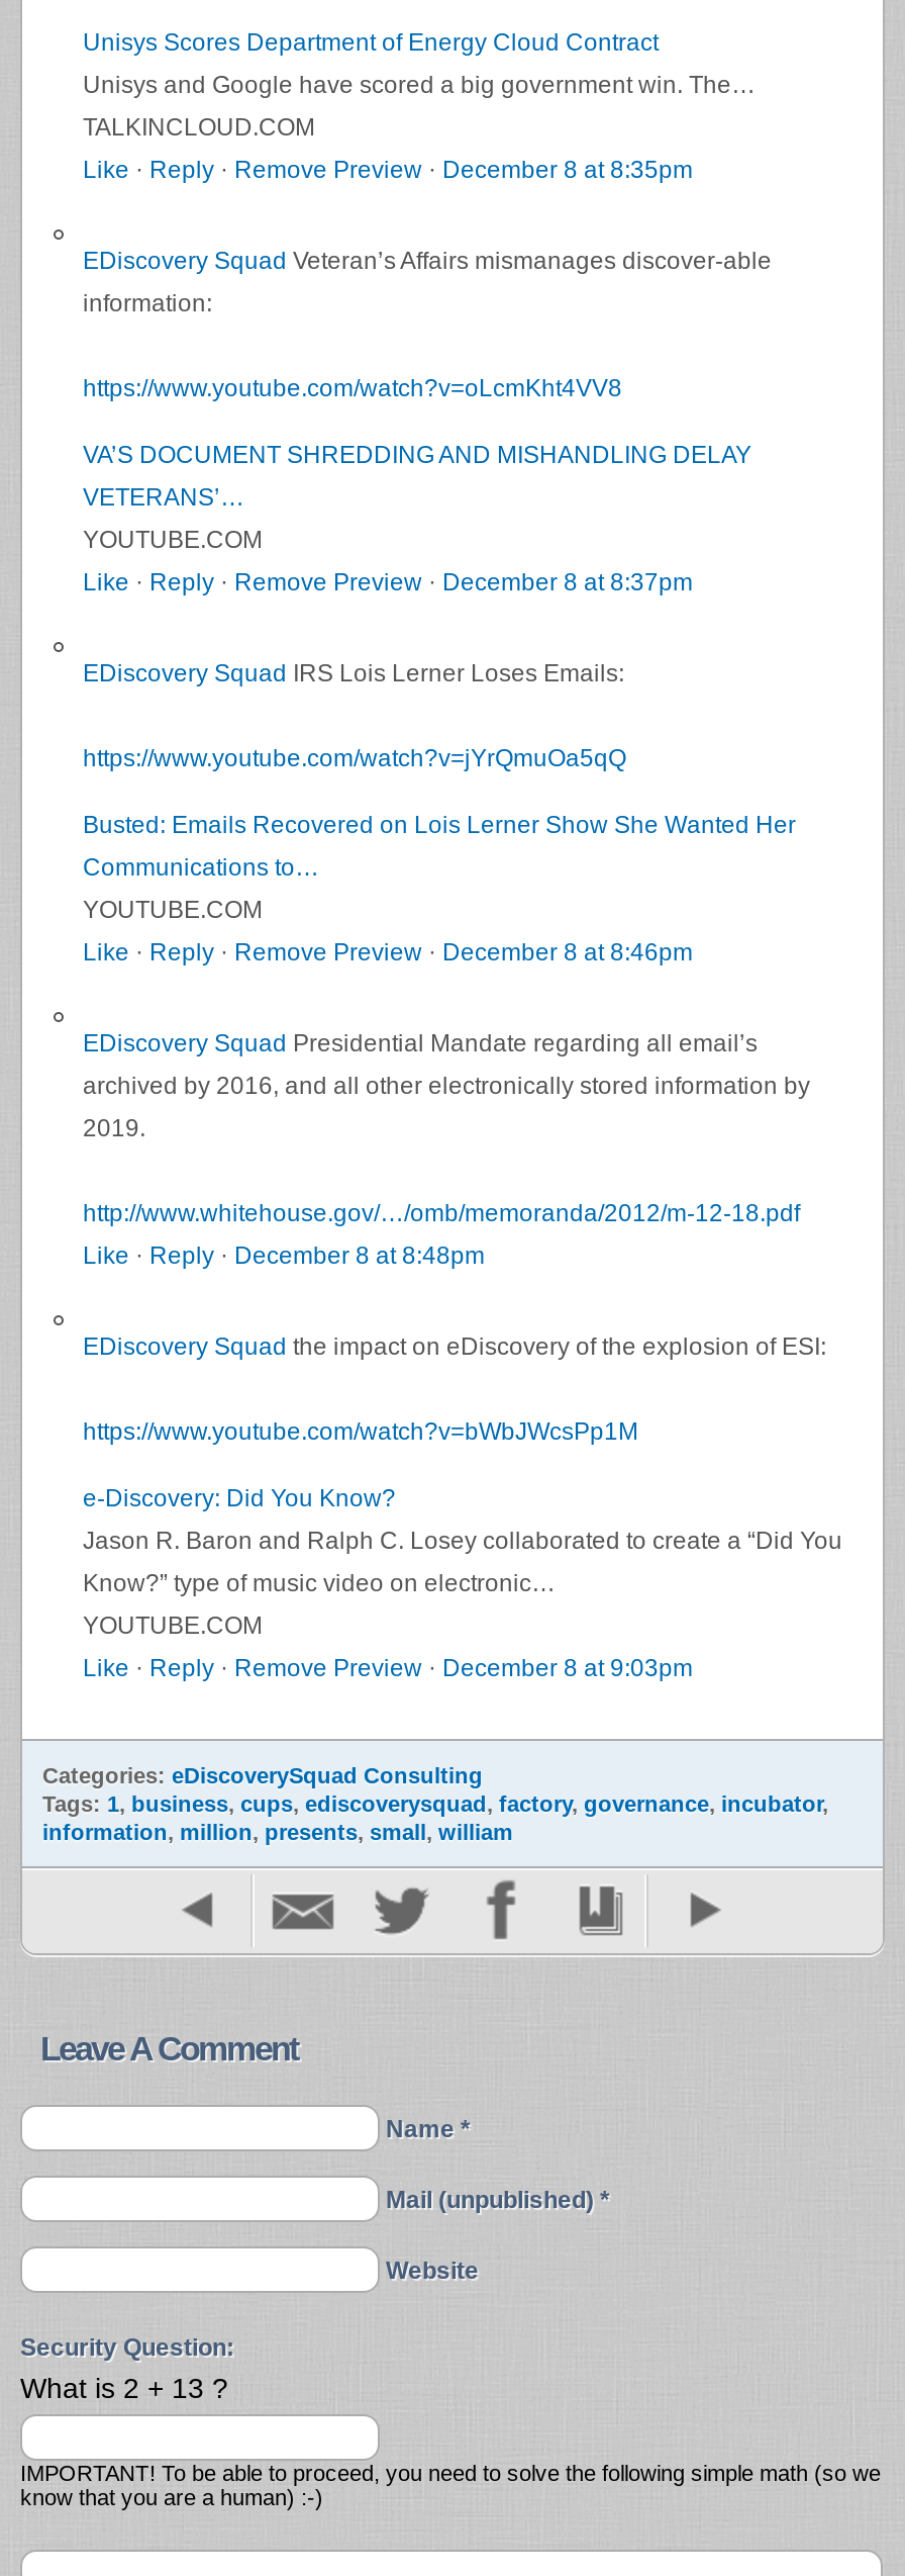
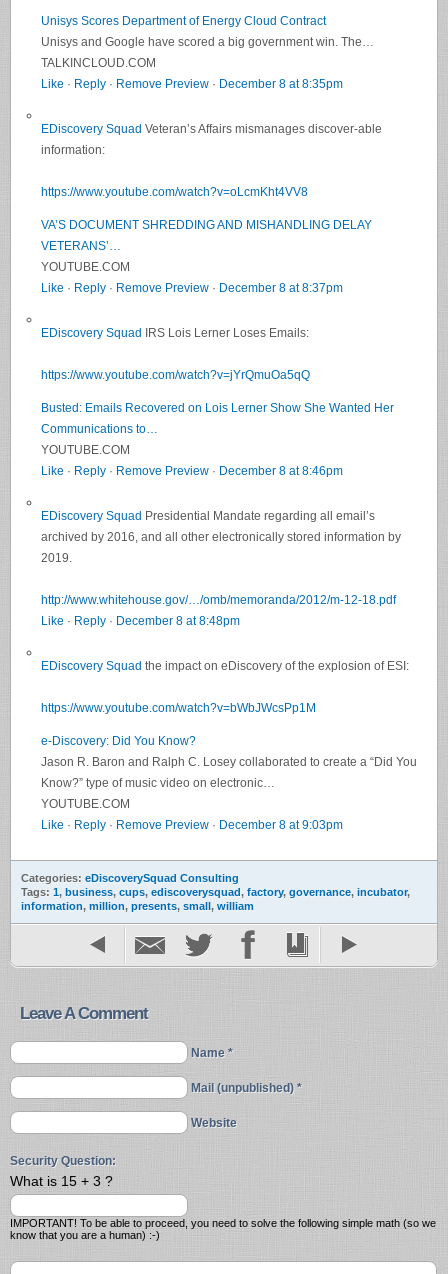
- What is 2 + 13 ?
+ What is 15 + 3 ?
